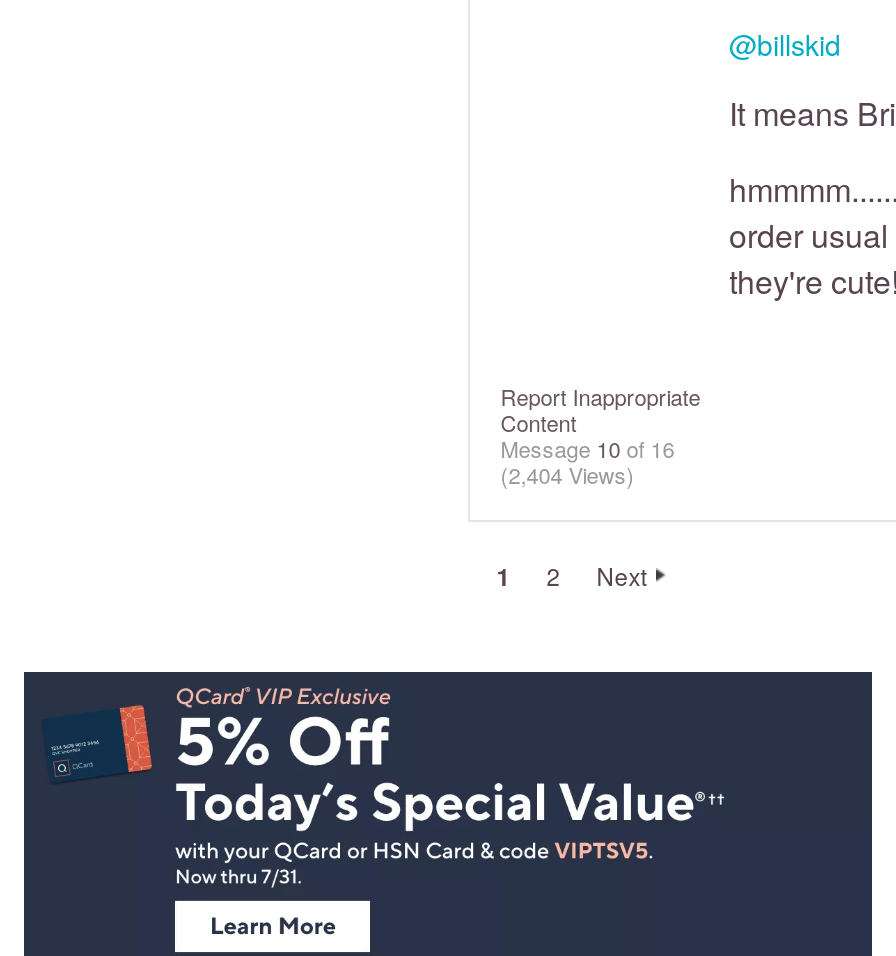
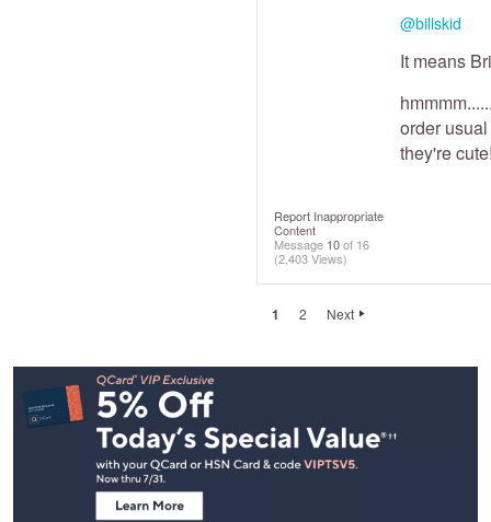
- (2,404 Views)
+ (2,403 Views)
